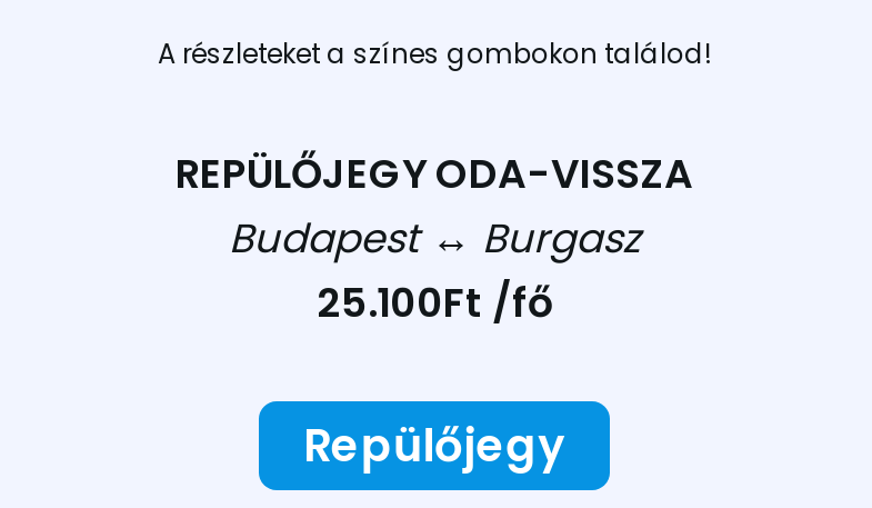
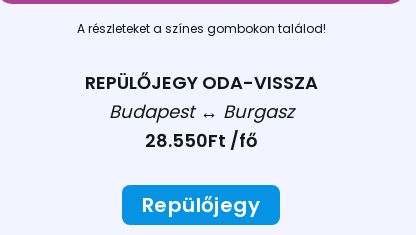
- 25.100Ft /fő
+ 28.550Ft /fő
